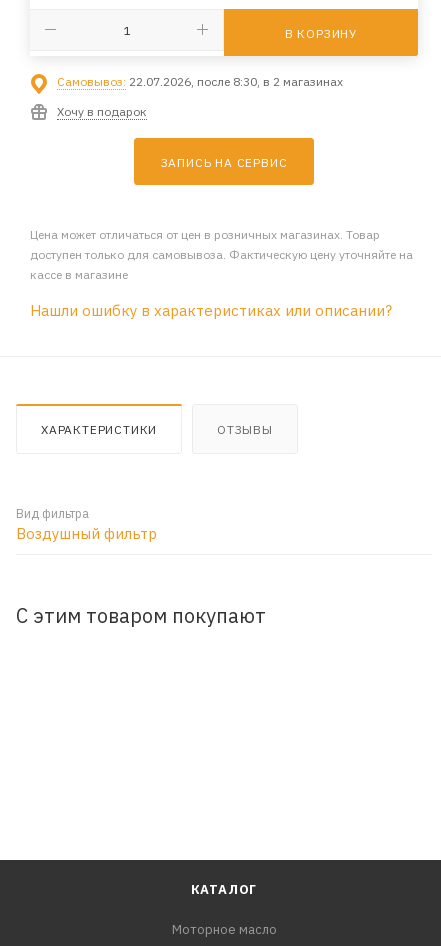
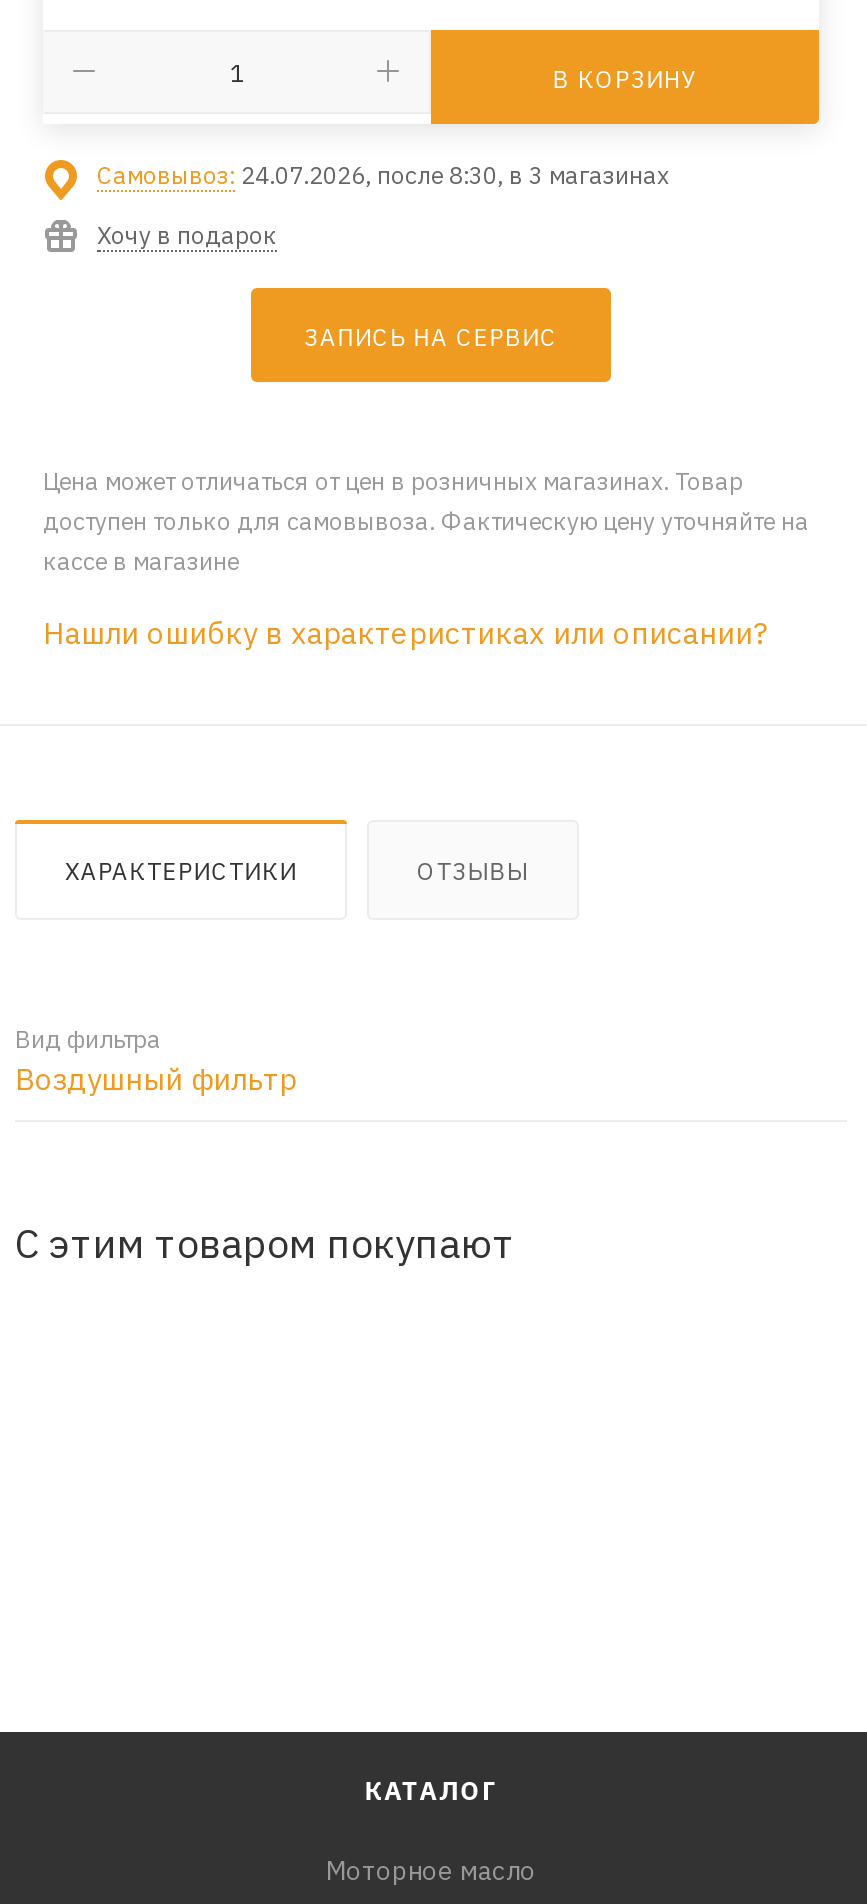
- Самовывоз: 22.07.2026, после 8:30, в 2 магазинах
+ Самовывоз: 24.07.2026, после 8:30, в 3 магазинах
